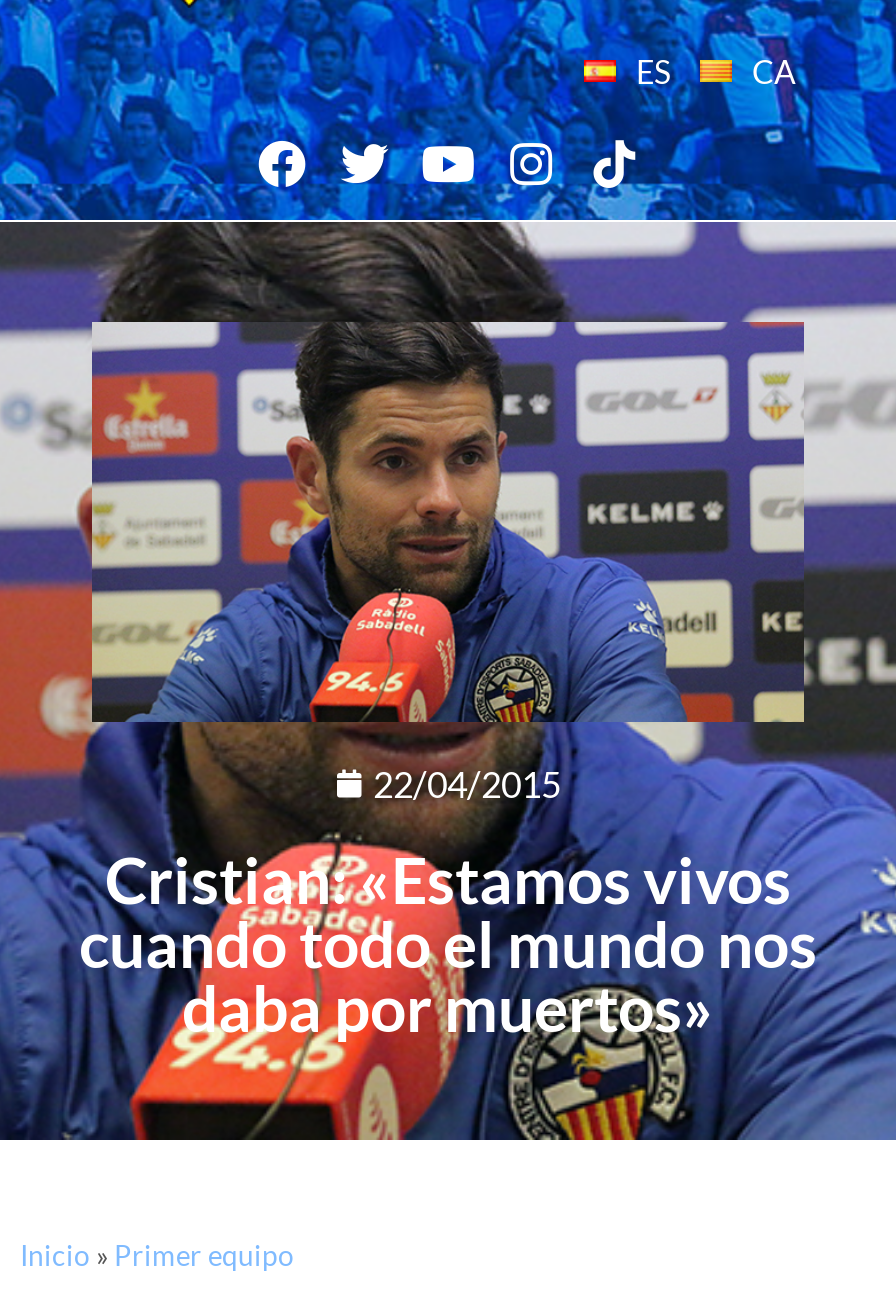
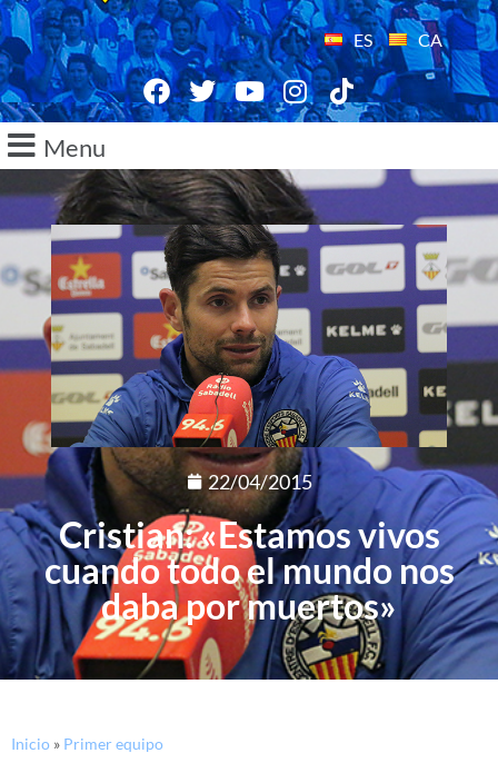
+ Menu
